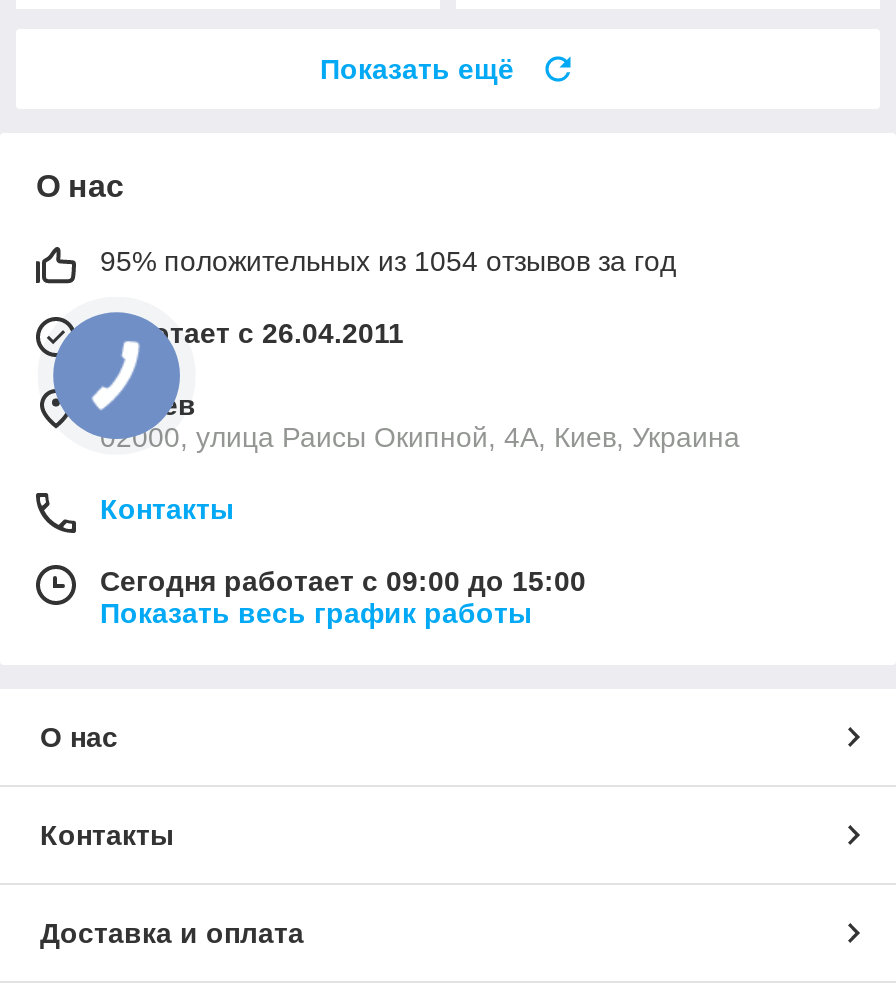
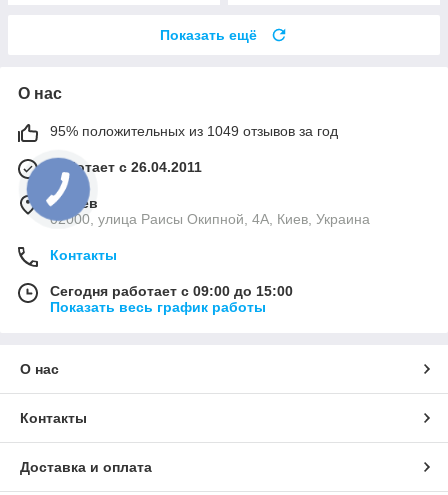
- 95% положительных из 1054 отзывов за год
+ 95% положительных из 1049 отзывов за год
